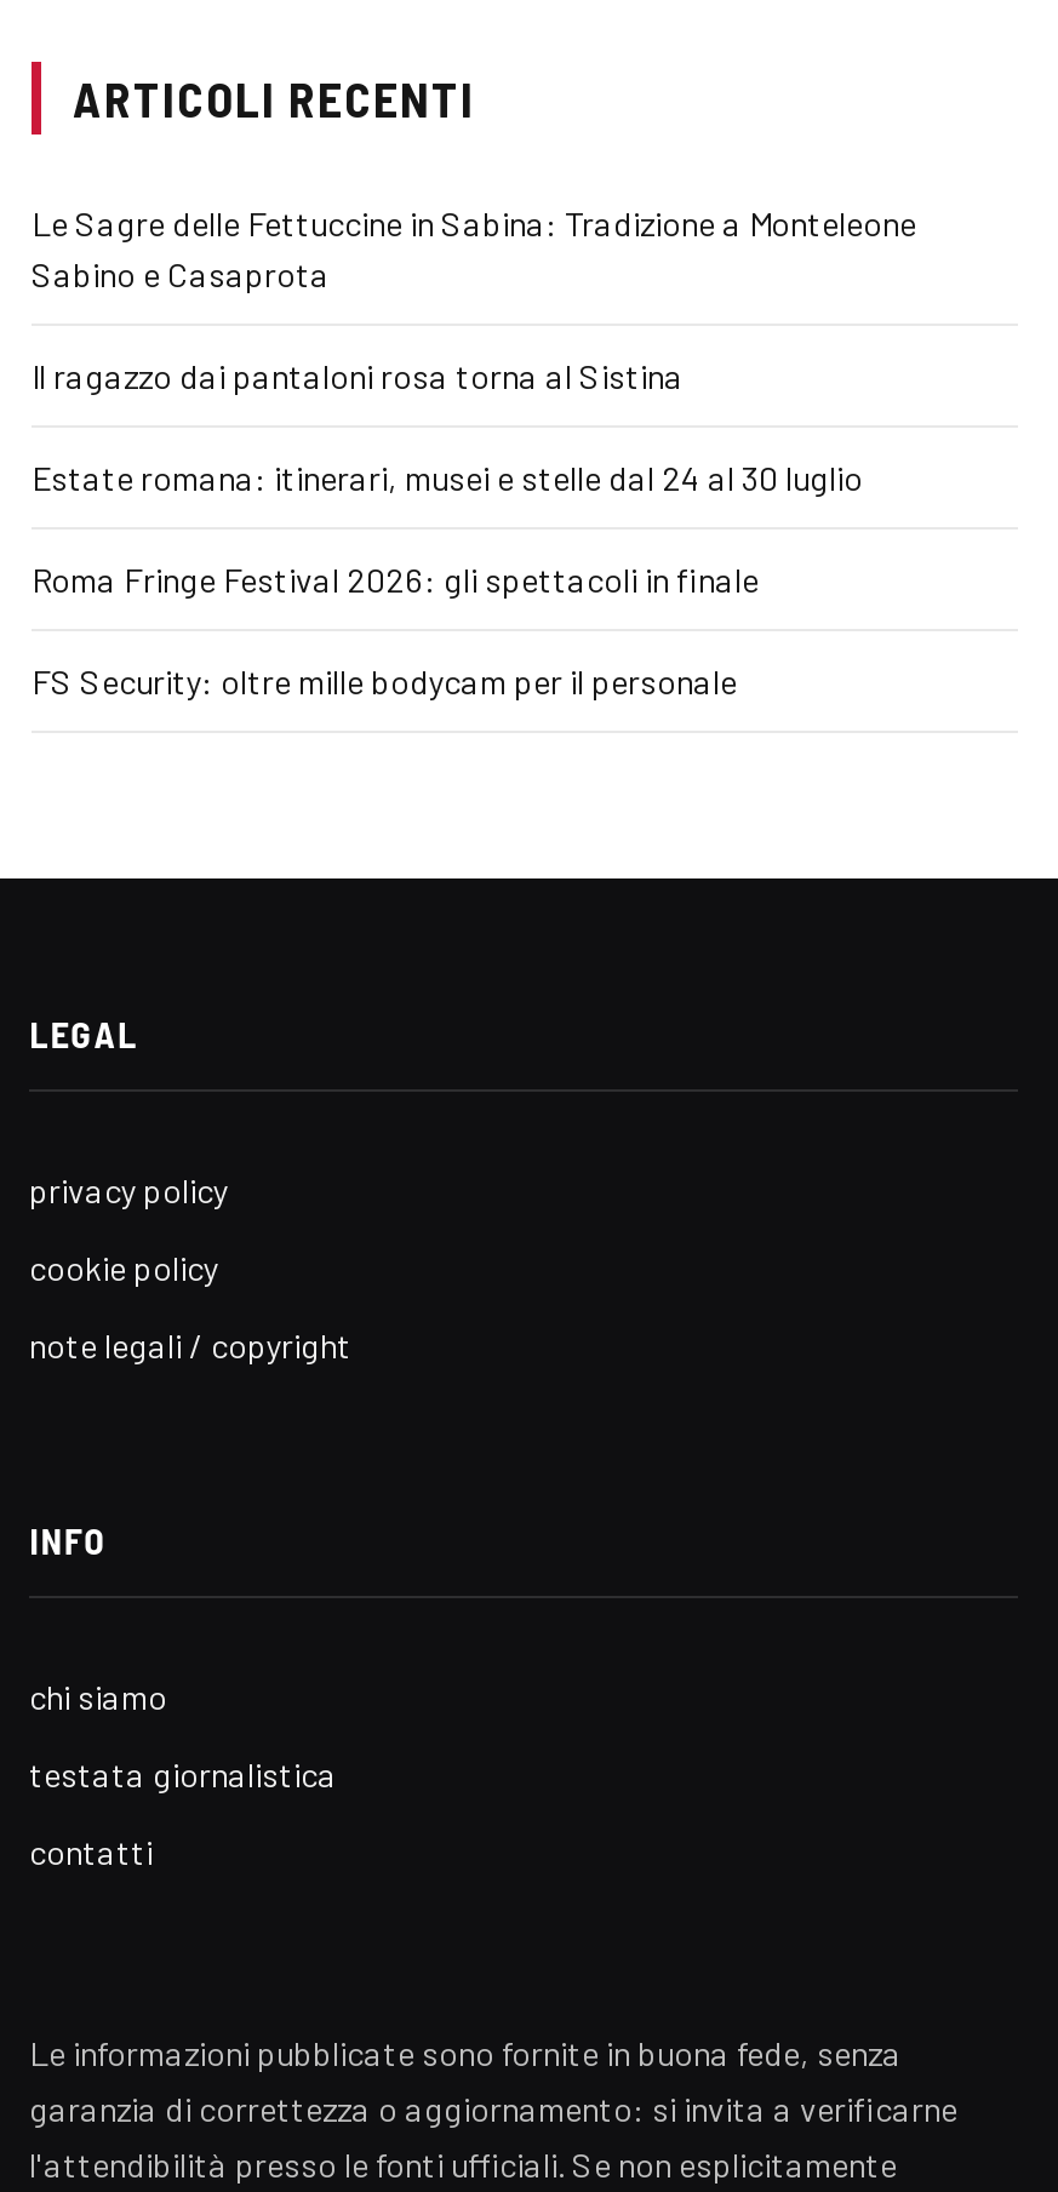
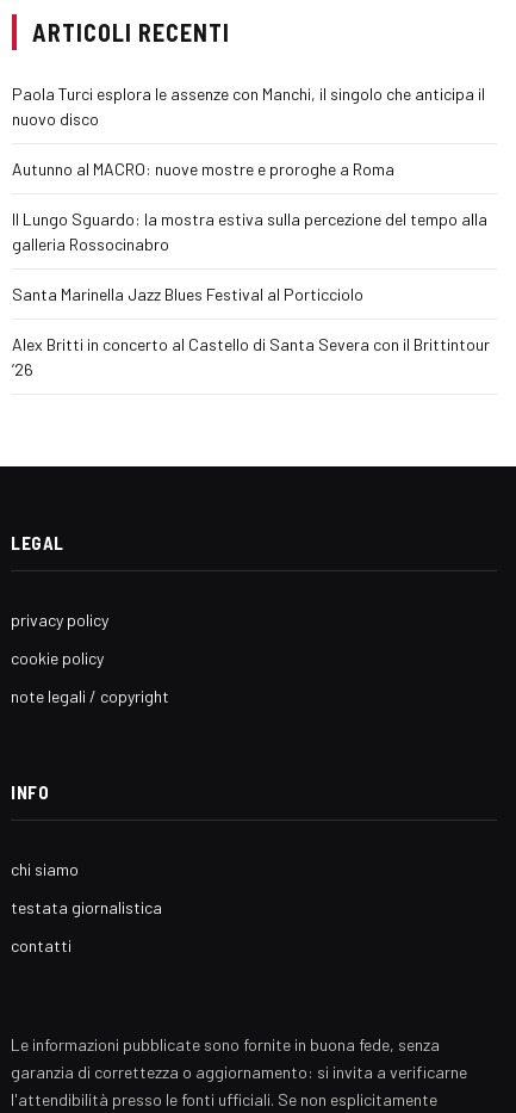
- Le Sagre delle Fettuccine in Sabina: Tradizione a Monteleone
- Sabino e Casaprota
+ Paola Turci esplora le assenze con Manchi, il singolo che anticipa il
+ nuovo disco

- Il ragazzo dai pantaloni rosa torna al Sistina
+ Autunno al MACRO: nuove mostre e proroghe a Roma

- Estate romana: itinerari, musei e stelle dal 24 al 30 luglio
+ Il Lungo Sguardo: la mostra estiva sulla percezione del tempo alla
+ galleria Rossocinabro

- Roma Fringe Festival 2026: gli spettacoli in finale
+ Santa Marinella Jazz Blues Festival al Porticciolo

- FS Security: oltre mille bodycam per il personale
+ Alex Britti in concerto al Castello di Santa Severa con il Brittintour
+ ’26
